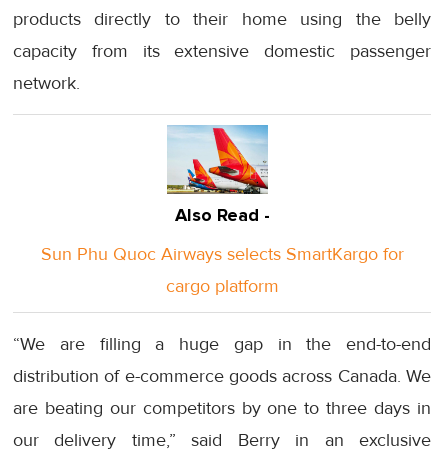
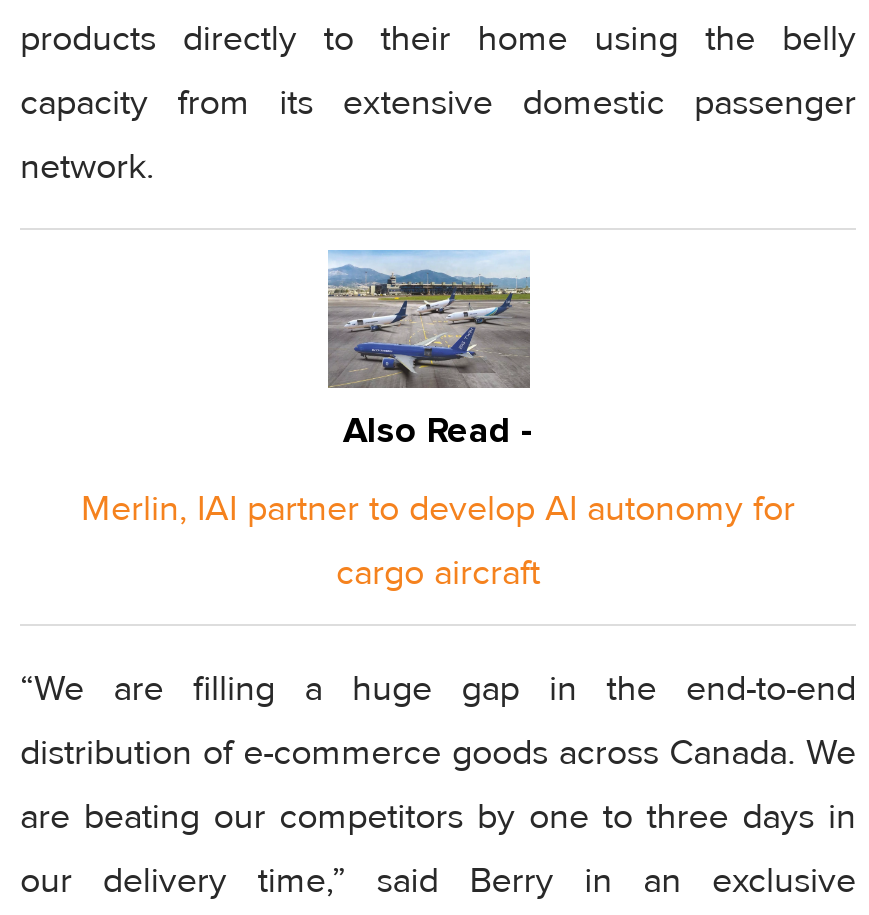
- [image]
+ [image]

- Sun Phu Quoc Airways selects SmartKargo for
+ Merlin, IAI partner to develop AI autonomy for

- cargo platform
+ cargo aircraft
